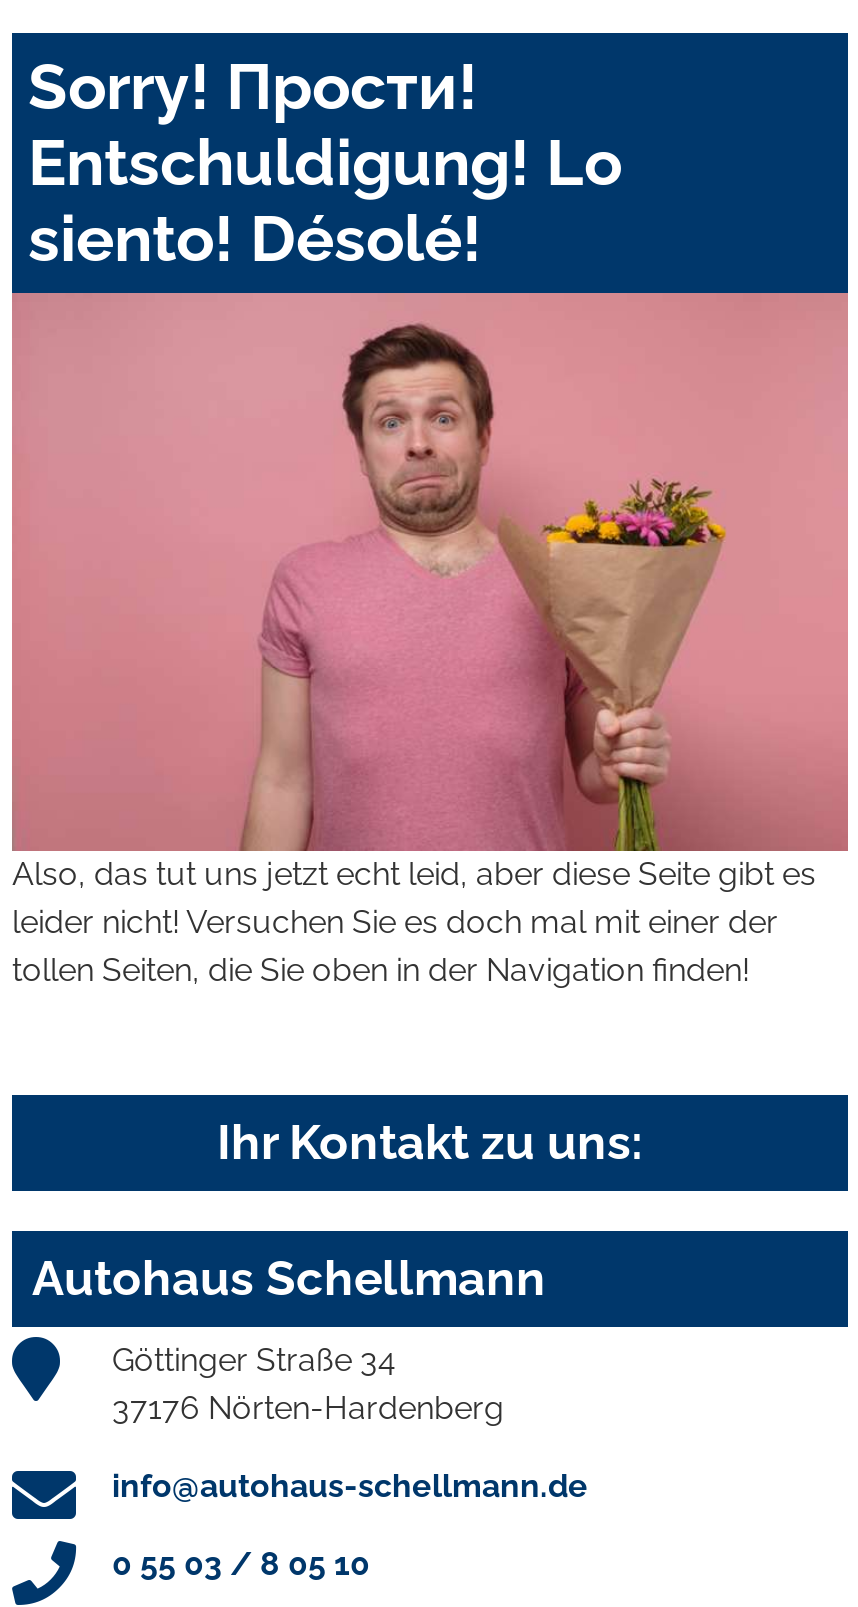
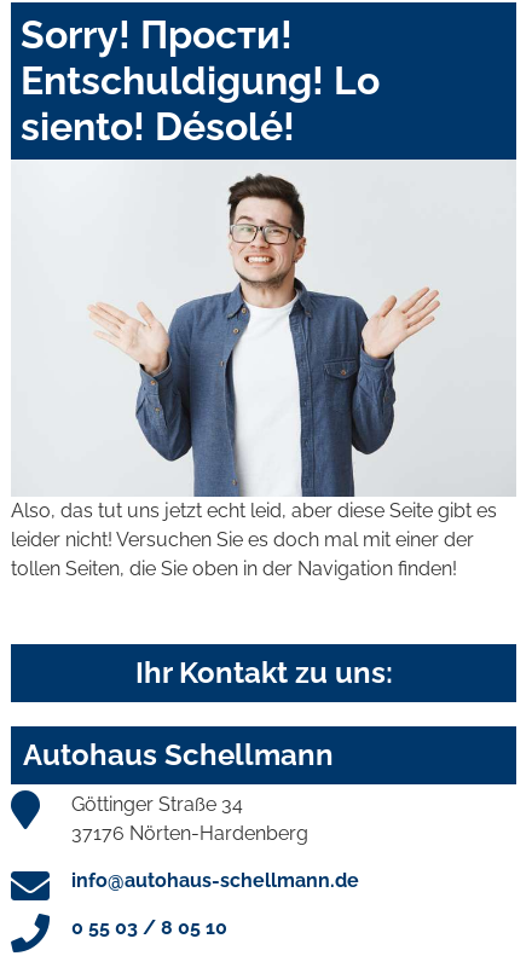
- [image]
+ [image]
